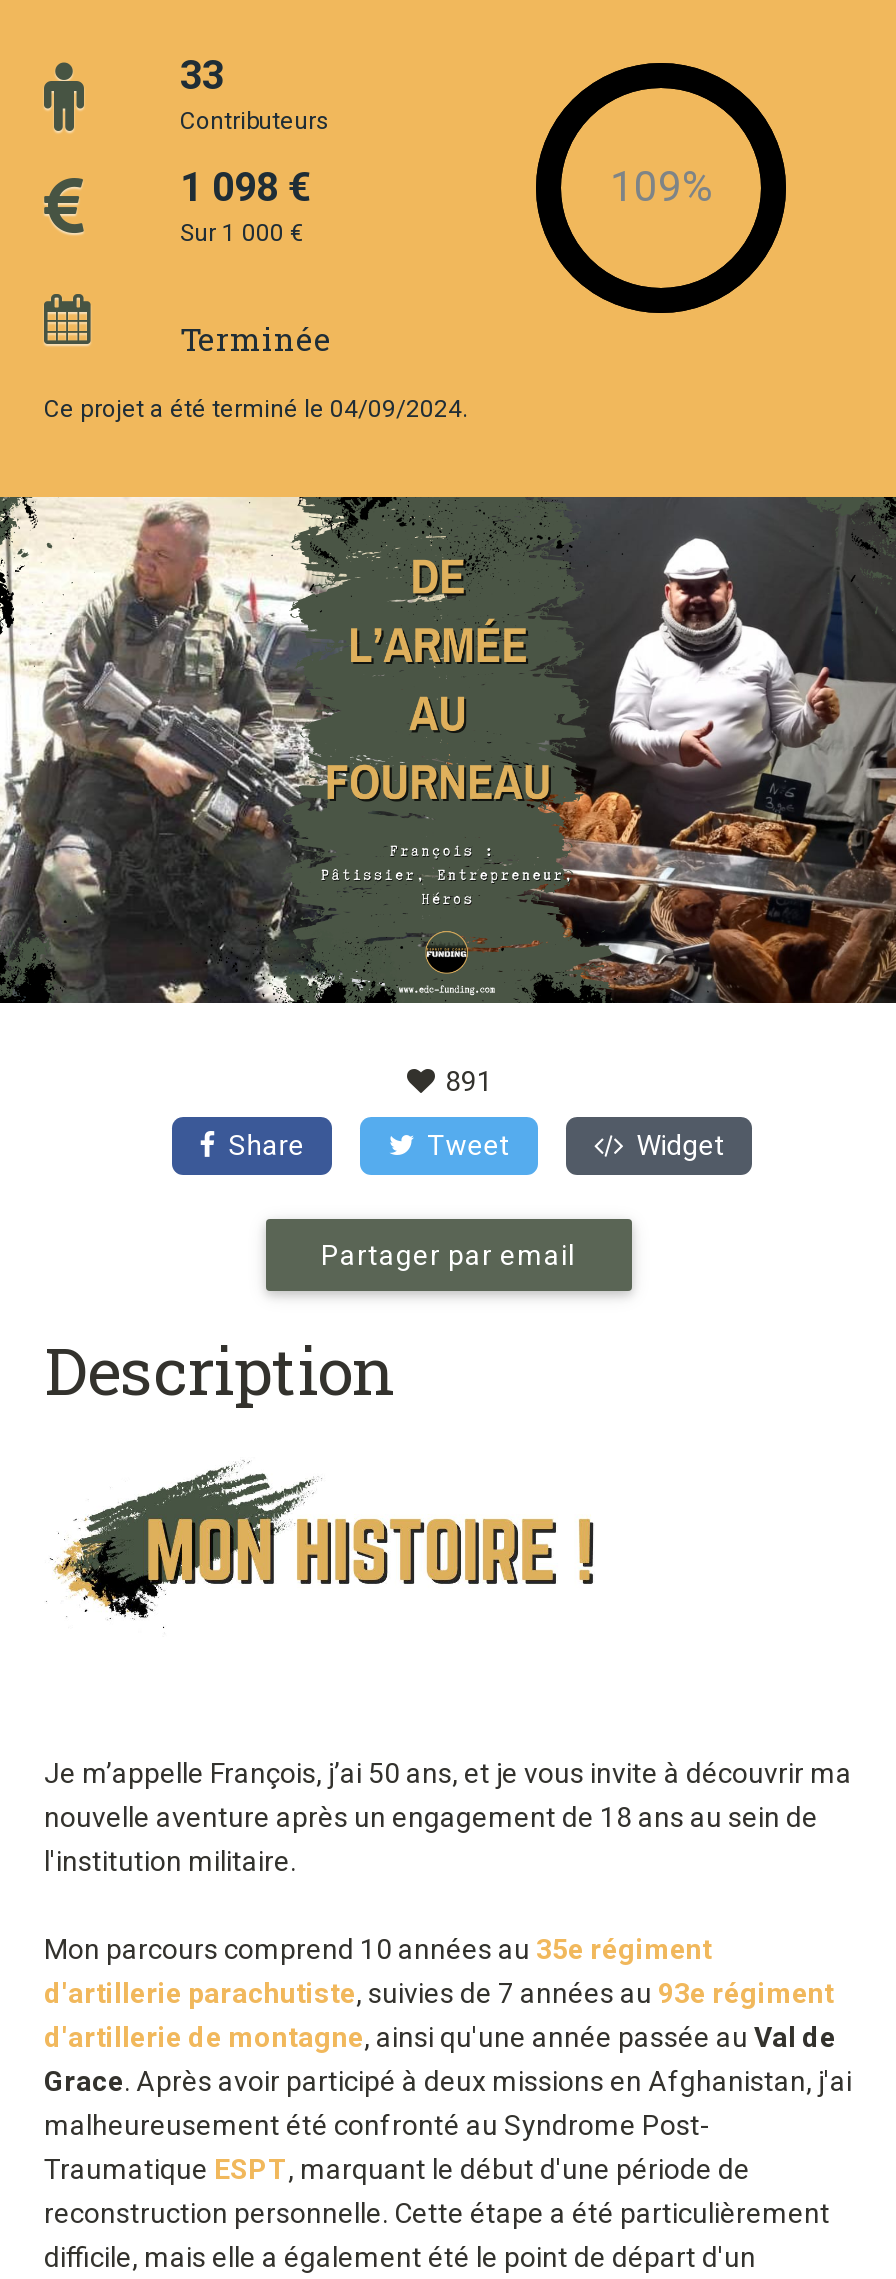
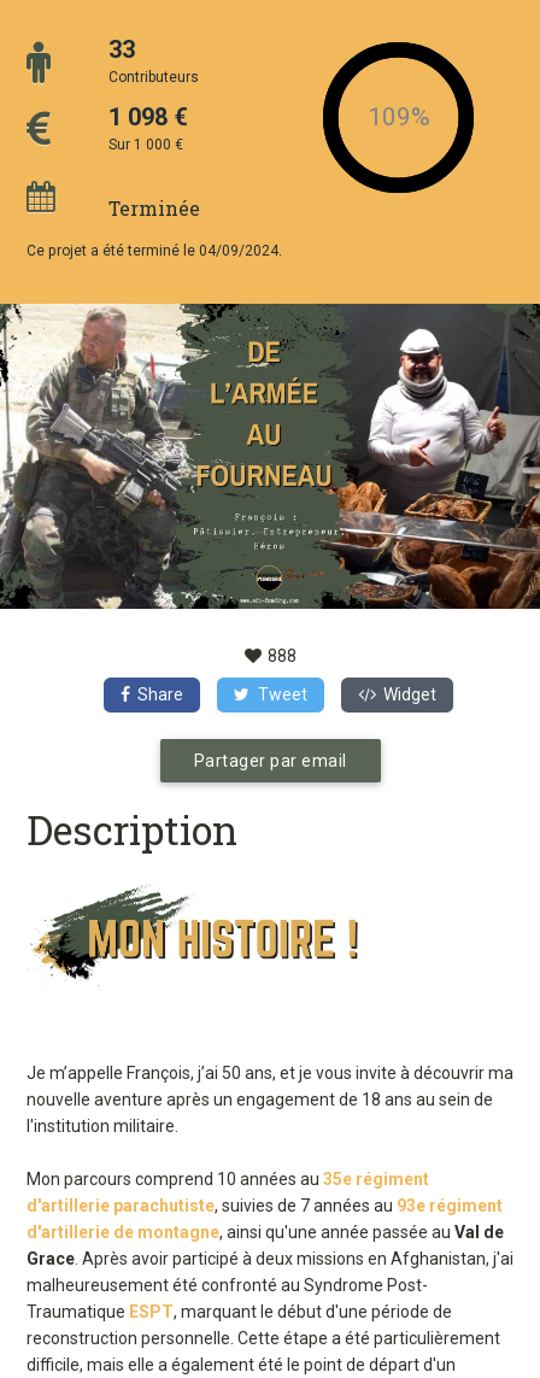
- 891
+ 888
